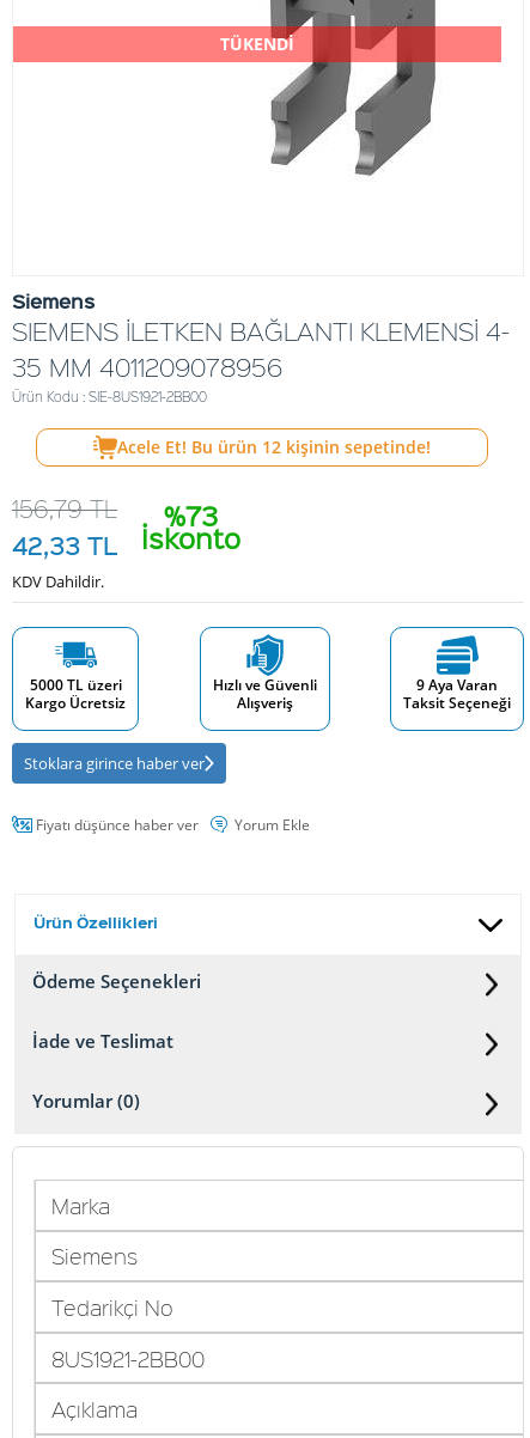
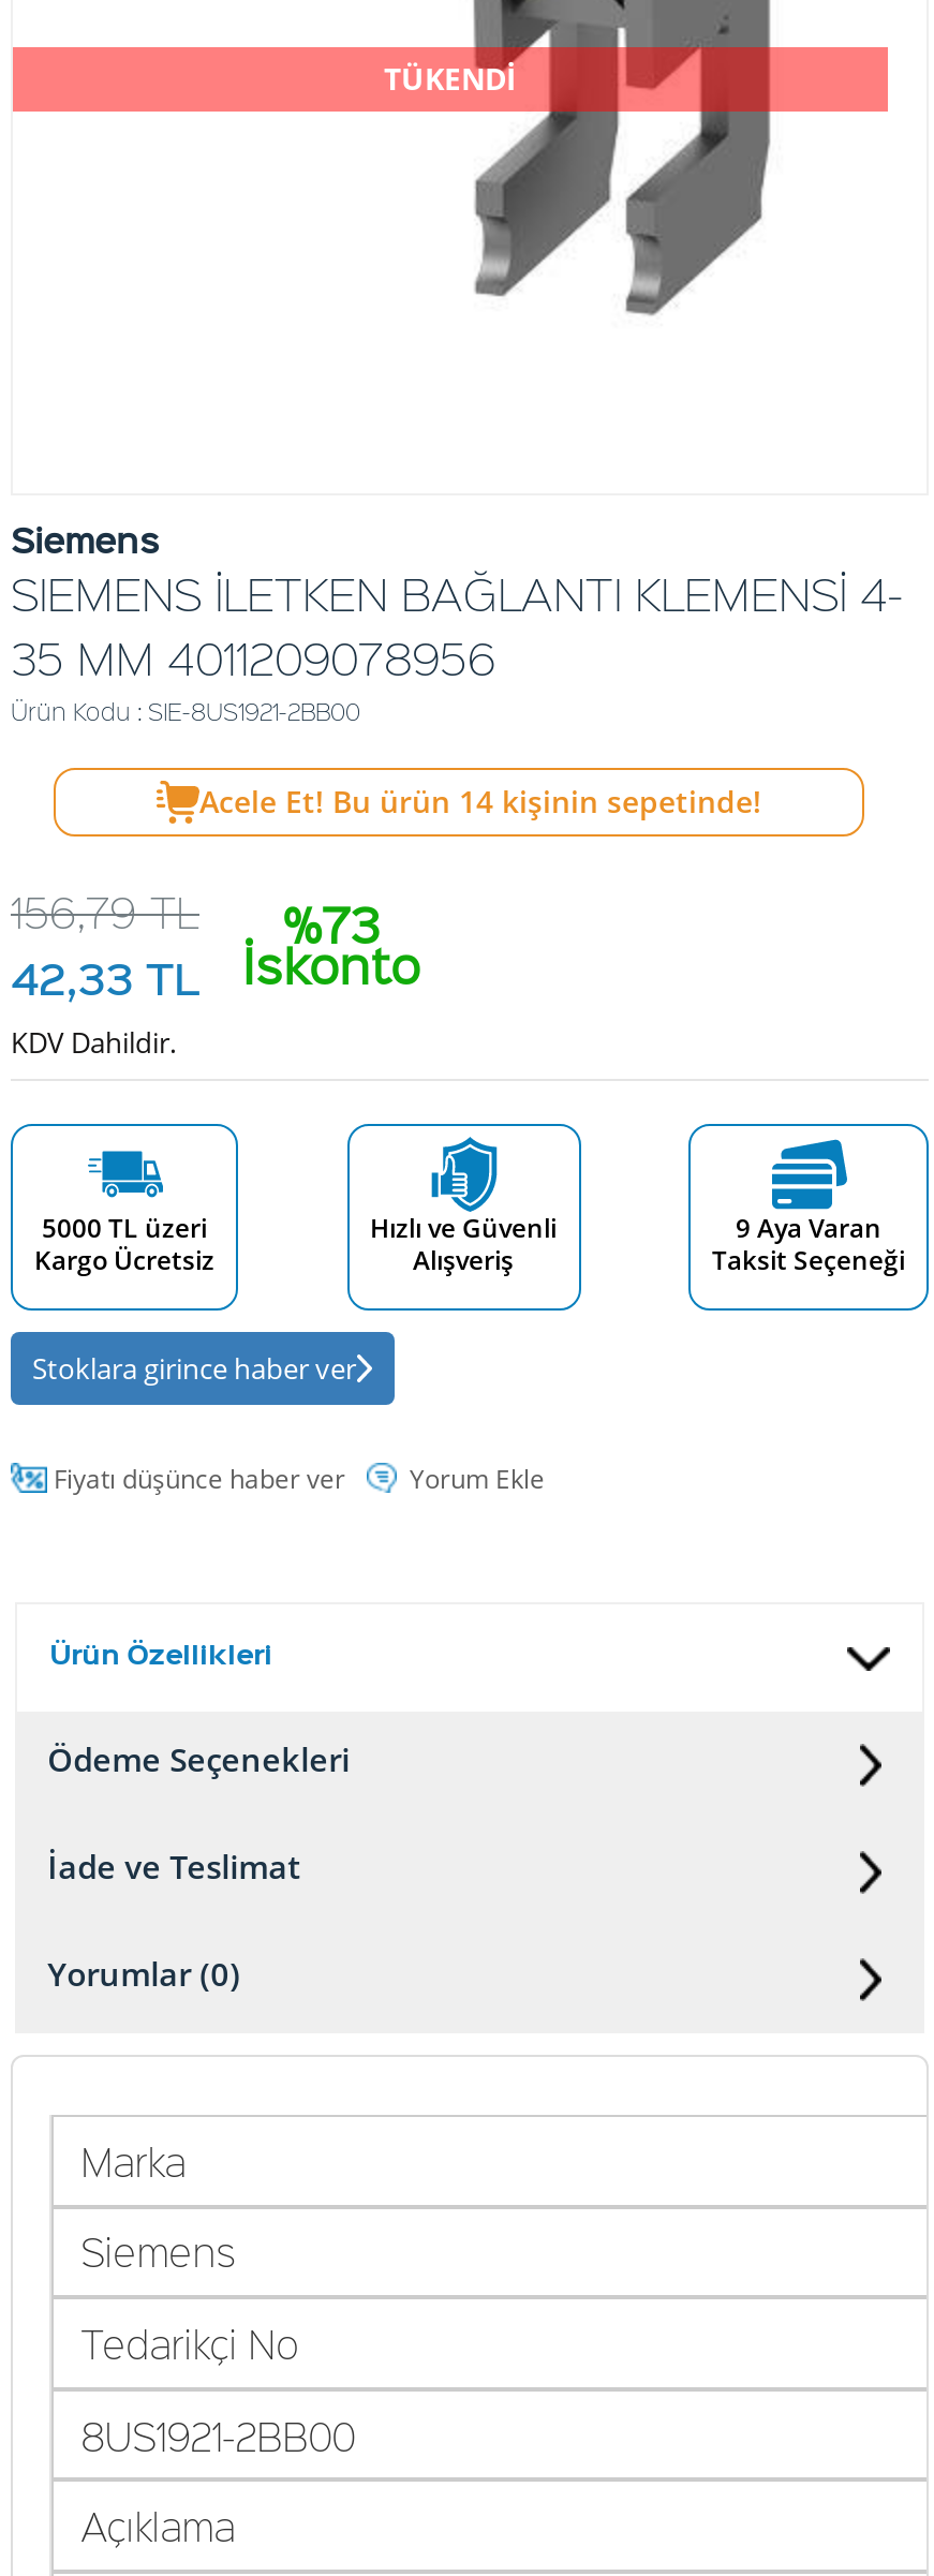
- Acele Et! Bu ürün 12 kişinin sepetinde!
+ Acele Et! Bu ürün 14 kişinin sepetinde!
